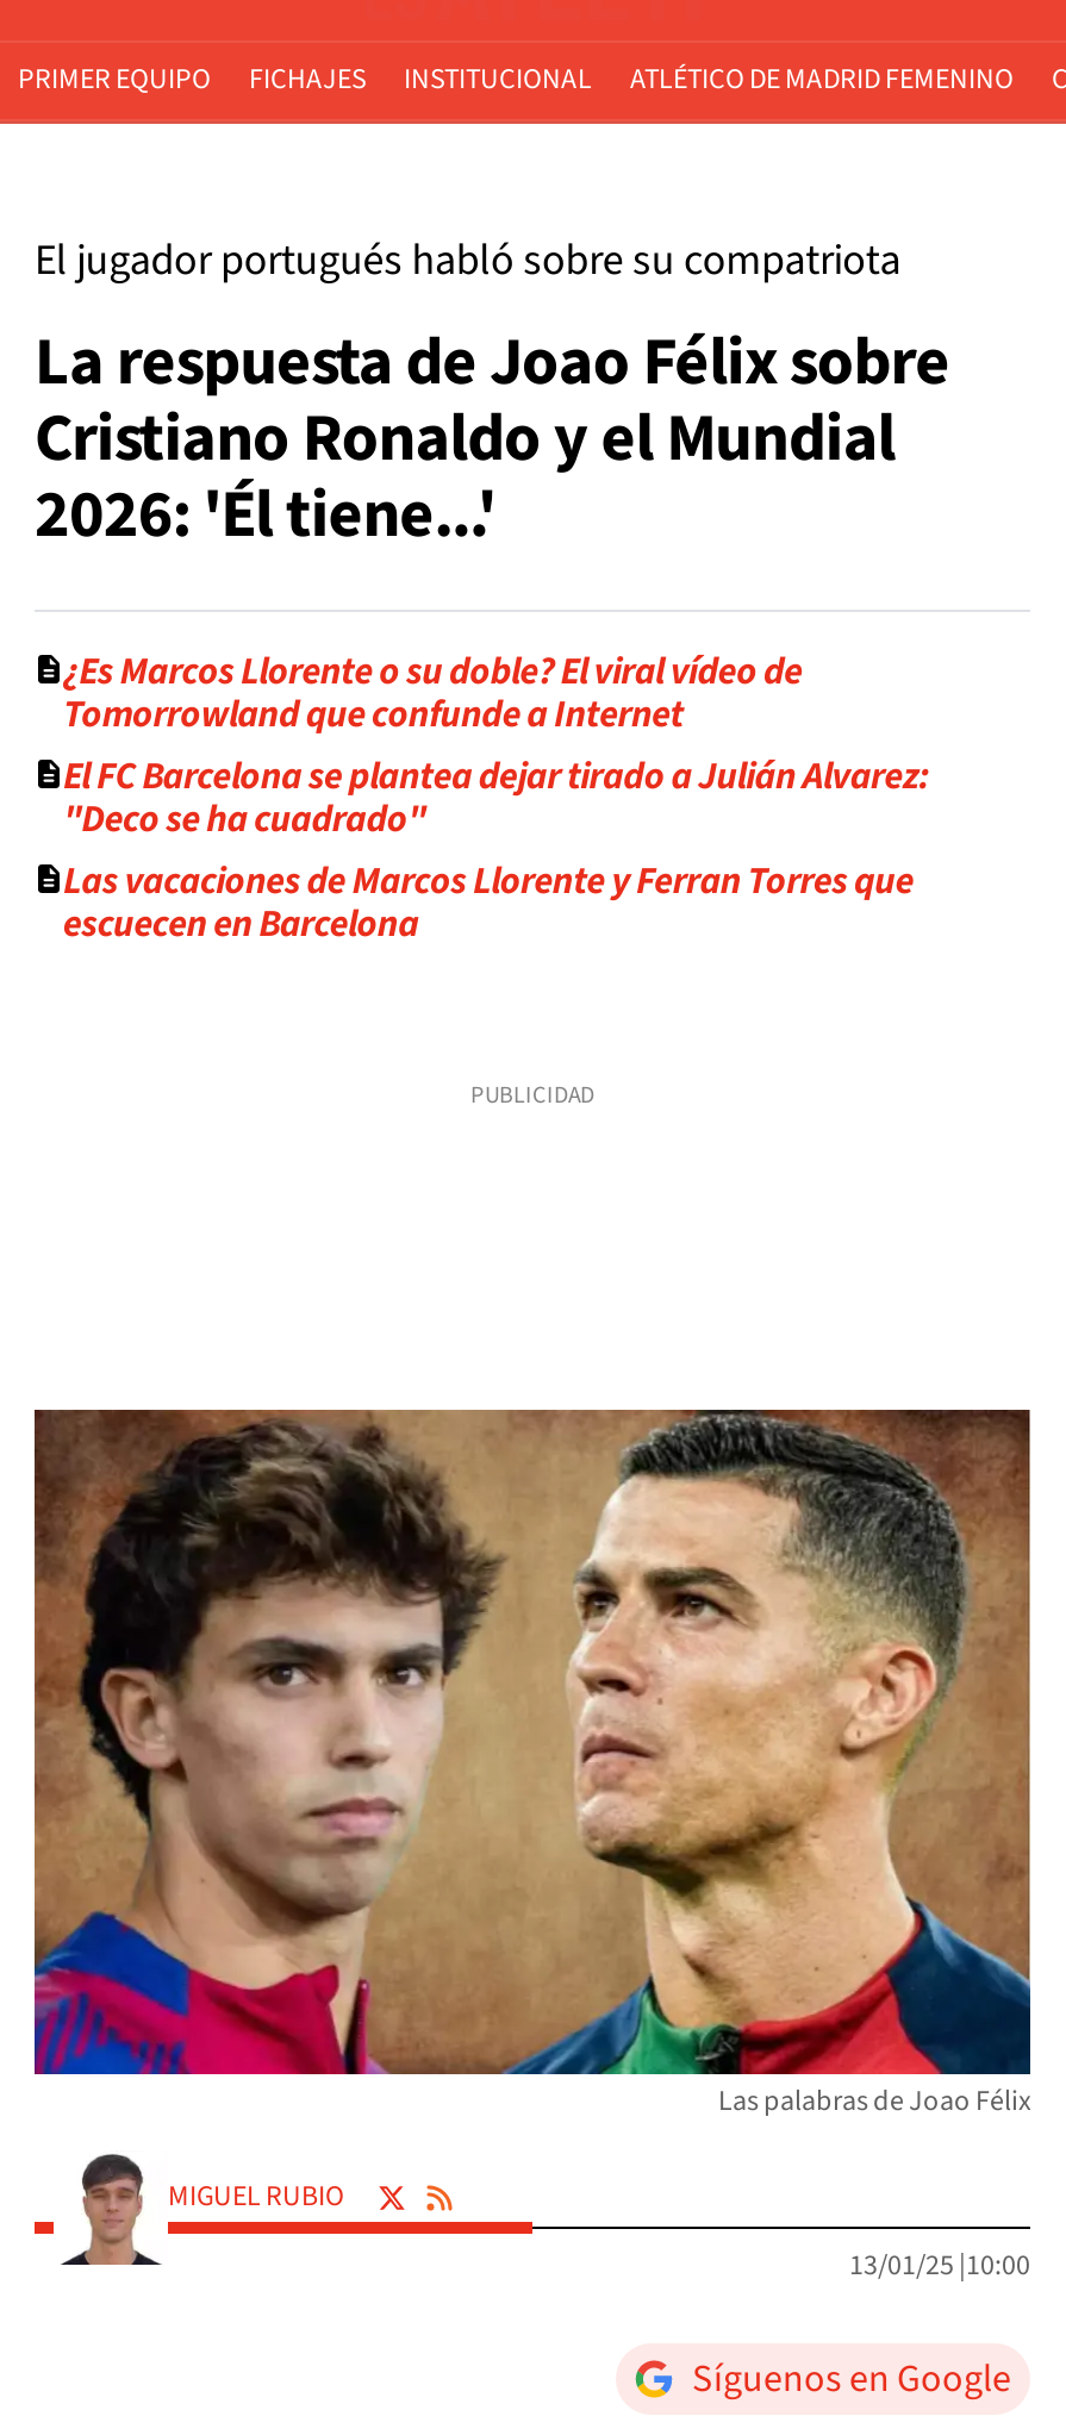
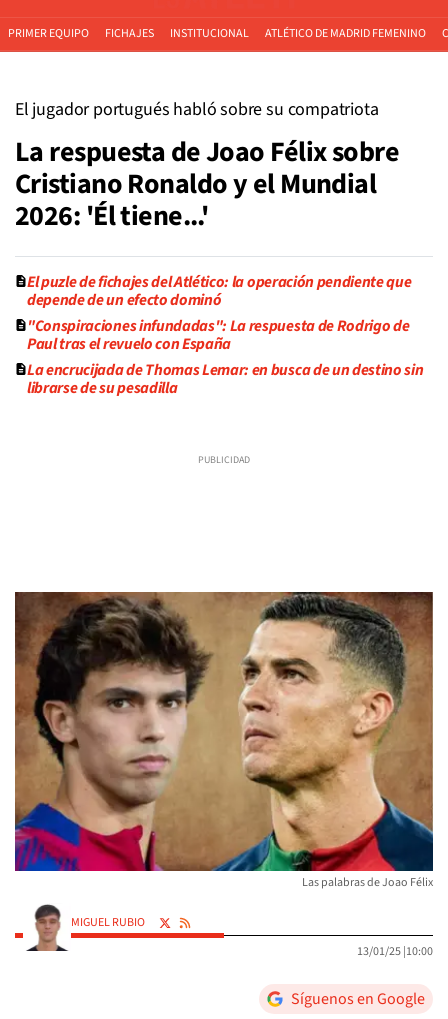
- ¿Es Marcos Llorente o su doble? El viral vídeo de
- Tomorrowland que confunde a Internet
- El FC Barcelona se plantea dejar tirado a Julián Alvarez:
- "Deco se ha cuadrado"
- Las vacaciones de Marcos Llorente y Ferran Torres que
- escuecen en Barcelona
+ El puzle de fichajes del Atlético: la operación pendiente que
+ depende de un efecto dominó
+ "Conspiraciones infundadas": La respuesta de Rodrigo de
+ Paul tras el revuelo con España
+ La encrucijada de Thomas Lemar: en busca de un destino sin
+ librarse de su pesadilla
